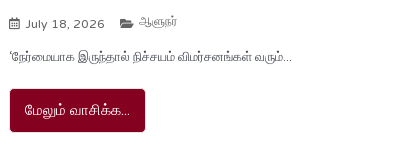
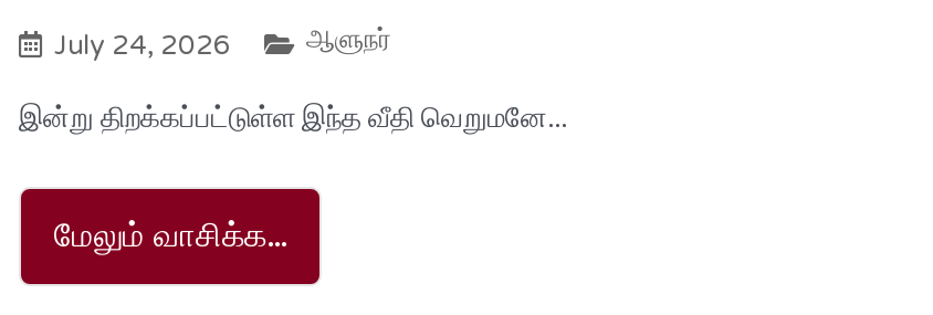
- July 18, 2026
+ July 24, 2026

- ‘நேர்மையாக இருந்தால் நிச்சயம் விமர்சனங்கள் வரும்...
+ இன்று திறக்கப்பட்டுள்ள இந்த வீதி வெறுமனே...
